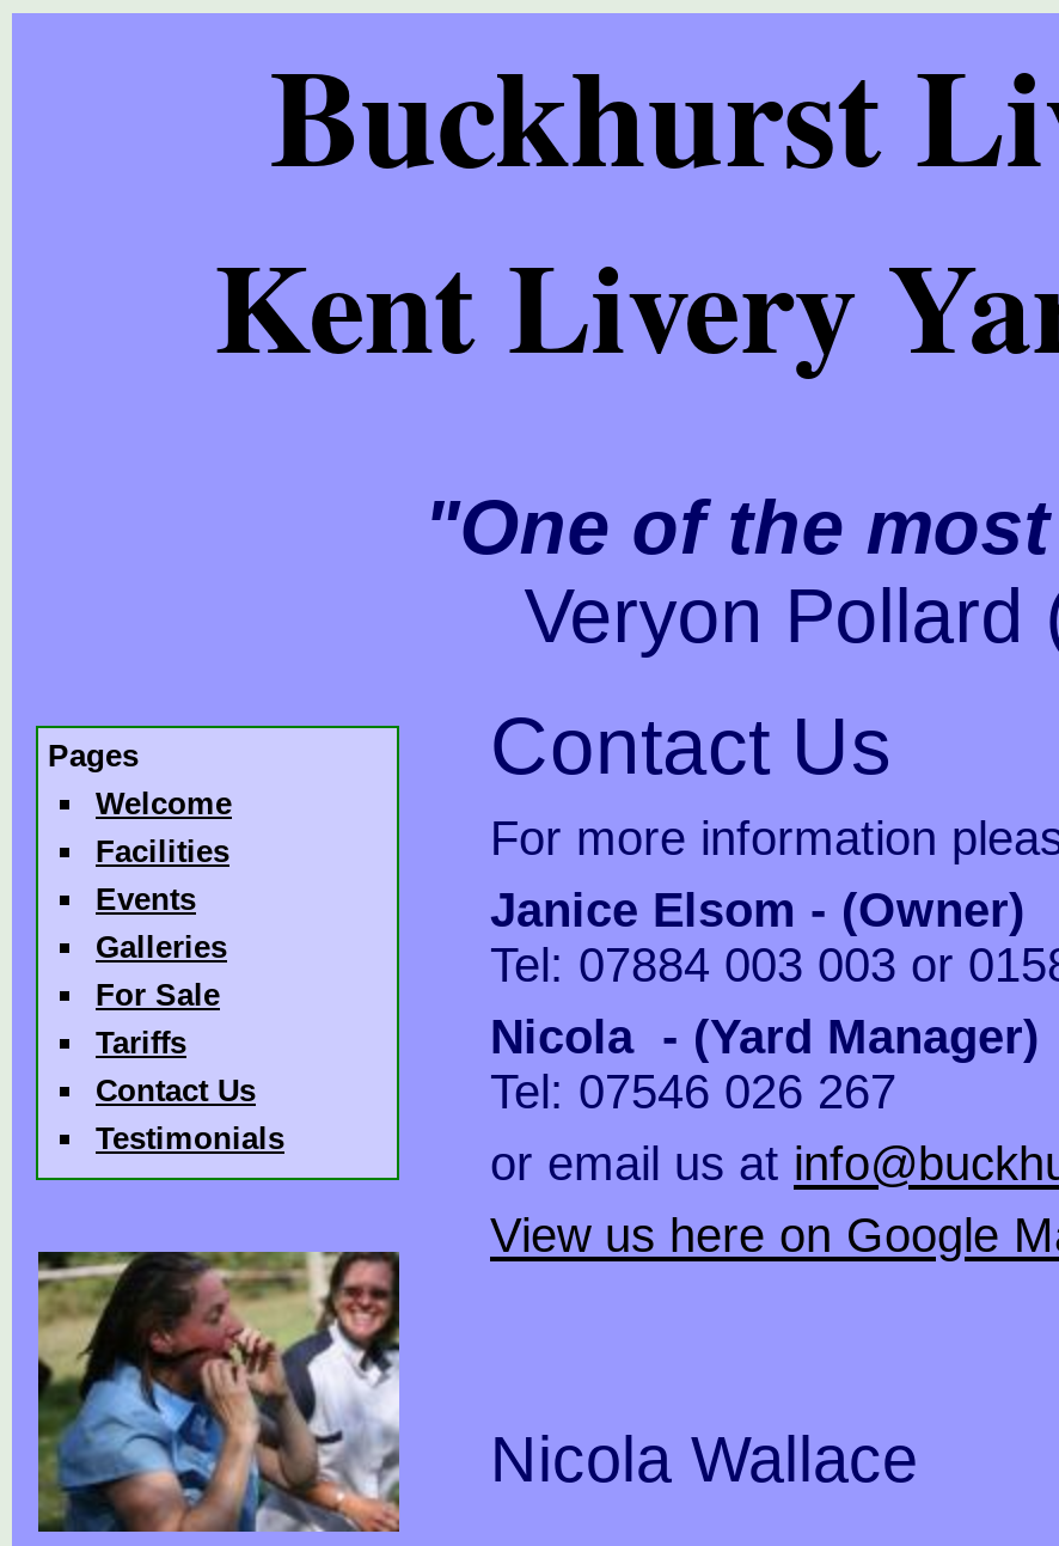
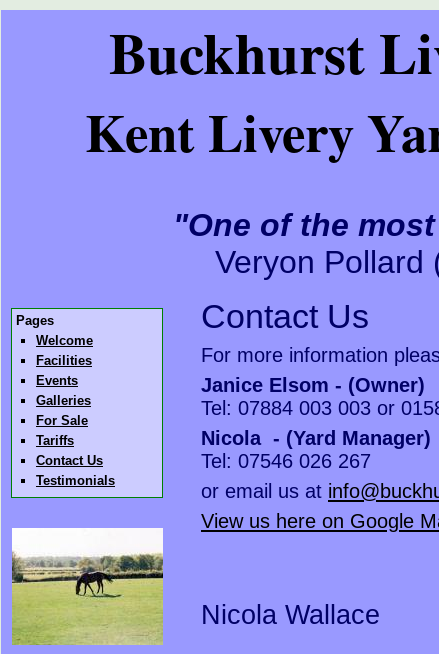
- [image]
+ [image]
